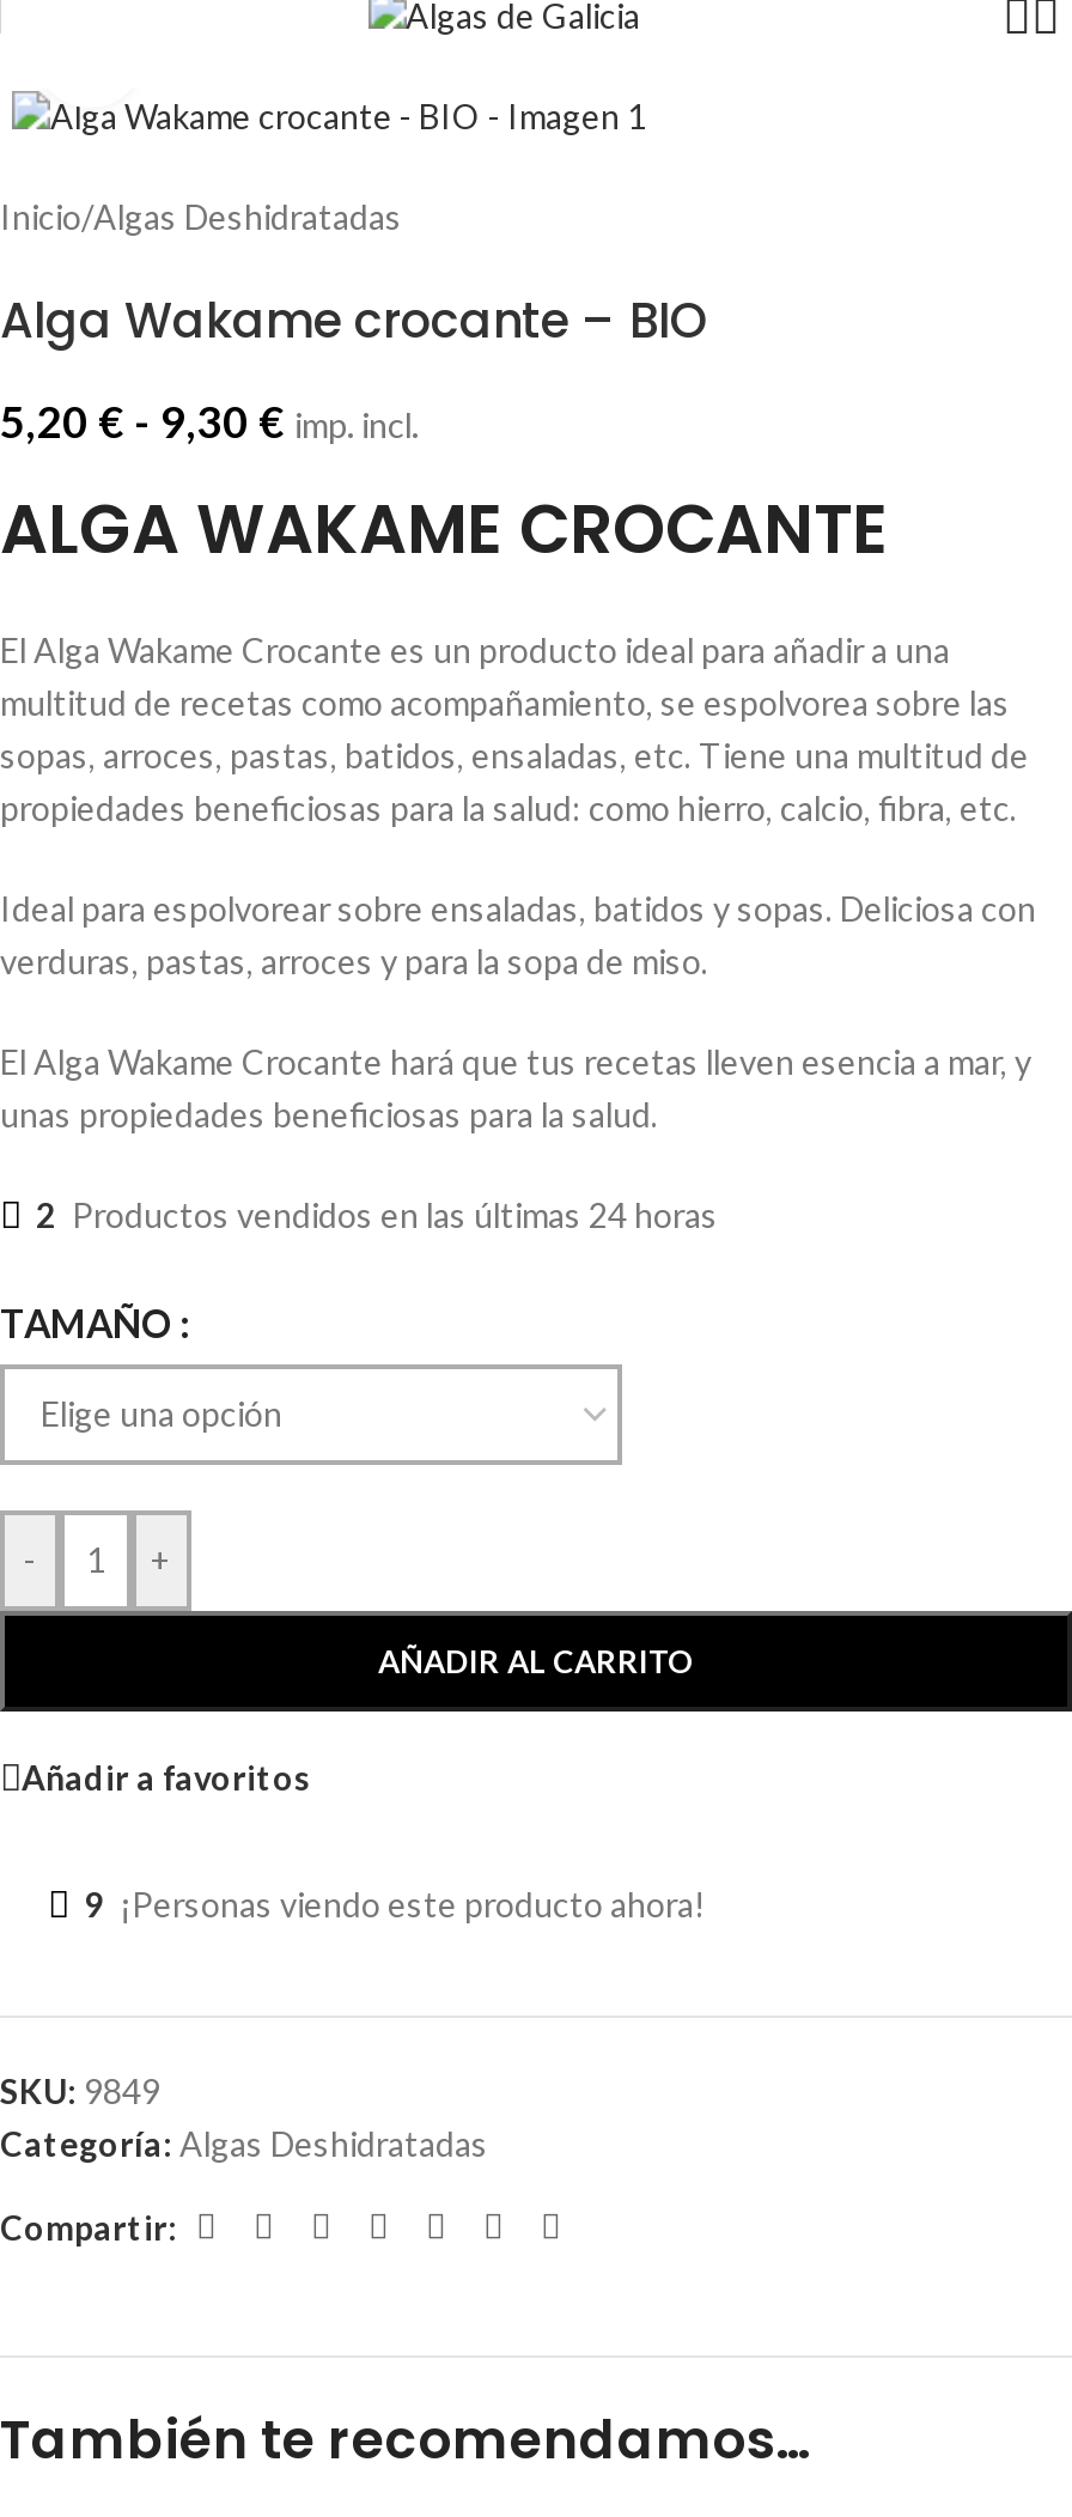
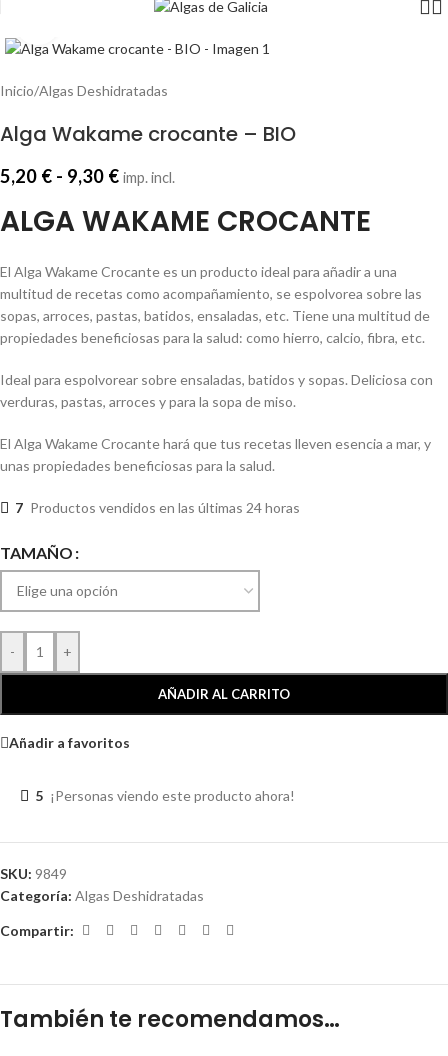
- 2 Productos vendidos en las últimas 24 horas
+ 7 Productos vendidos en las últimas 24 horas

- 9 ¡Personas viendo este producto ahora!
+ 5 ¡Personas viendo este producto ahora!
